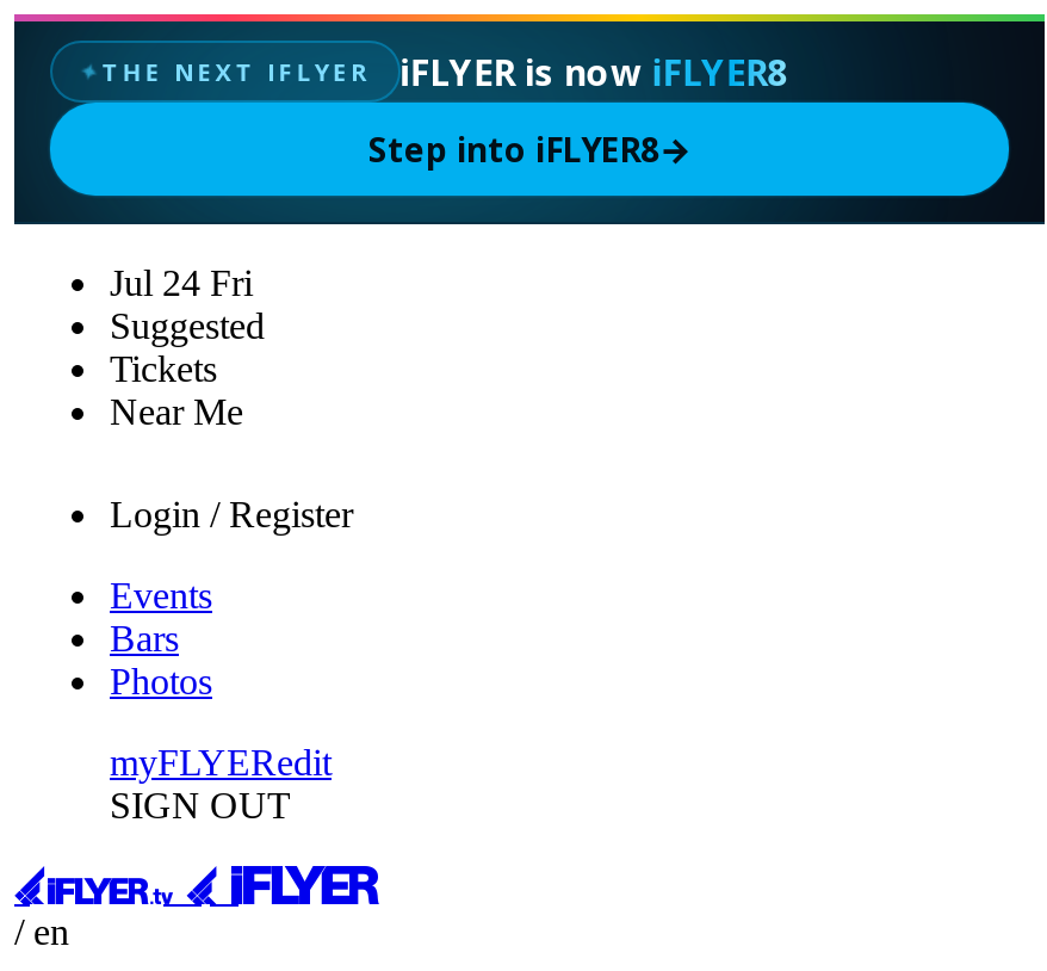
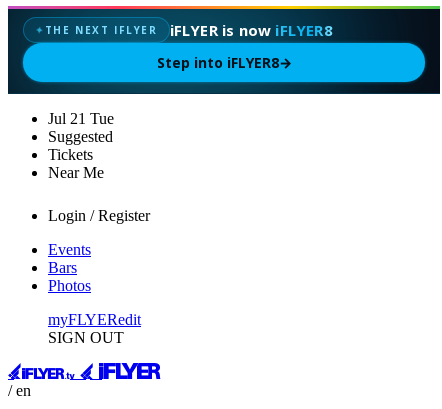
- Jul 24 Fri
+ Jul 21 Tue
